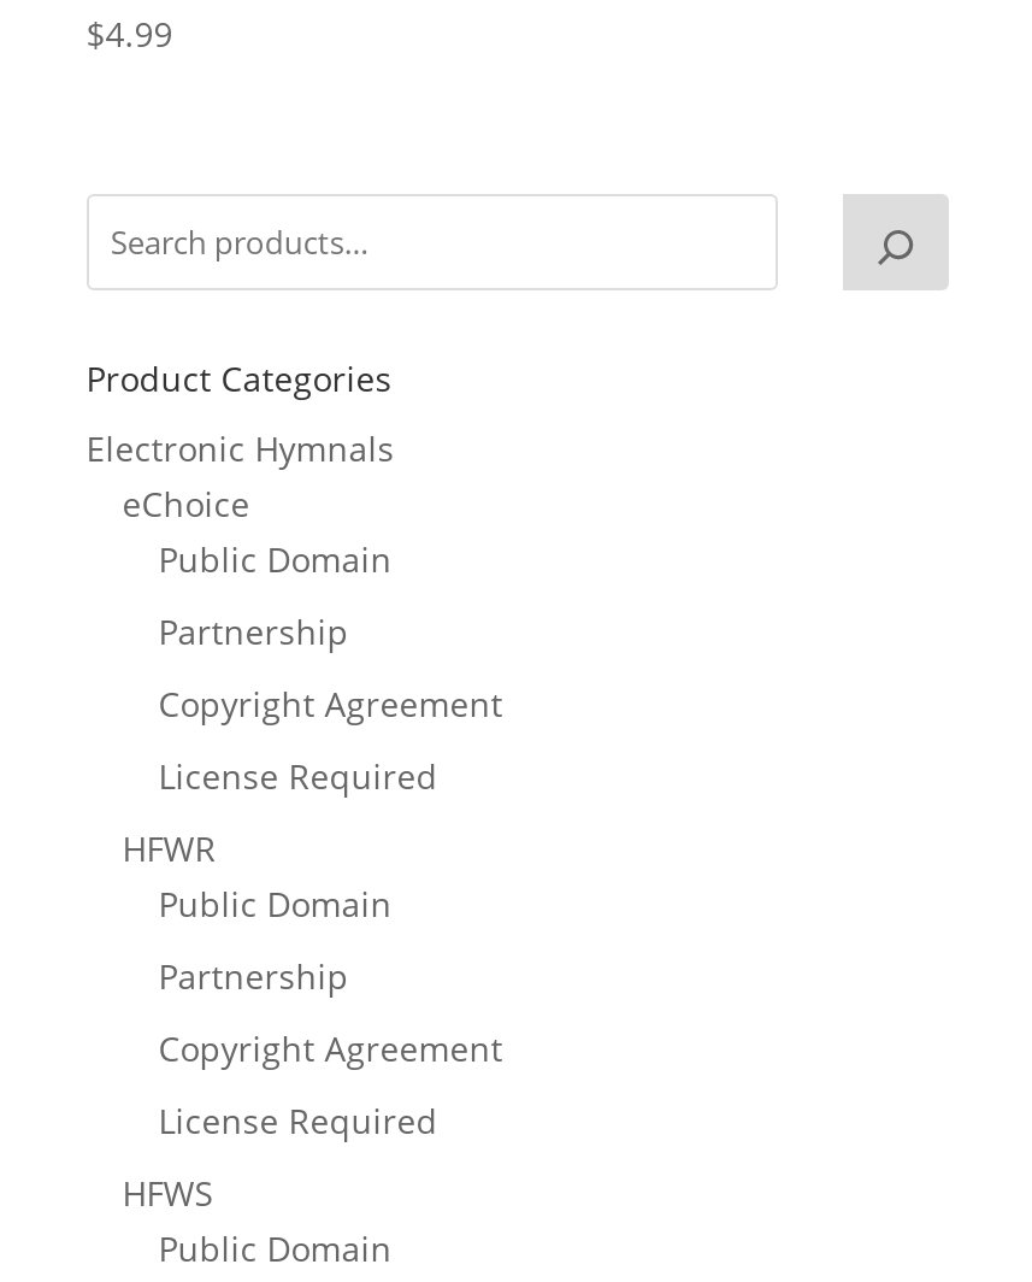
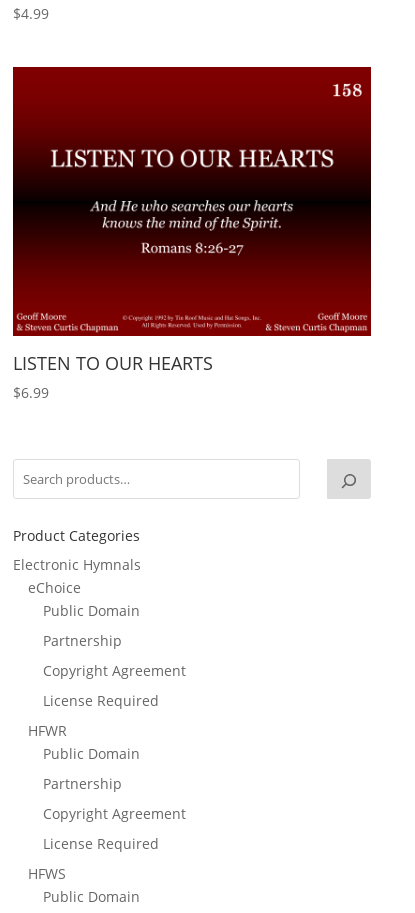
+ [image]
+ LISTEN TO OUR HEARTS
+ $6.99
